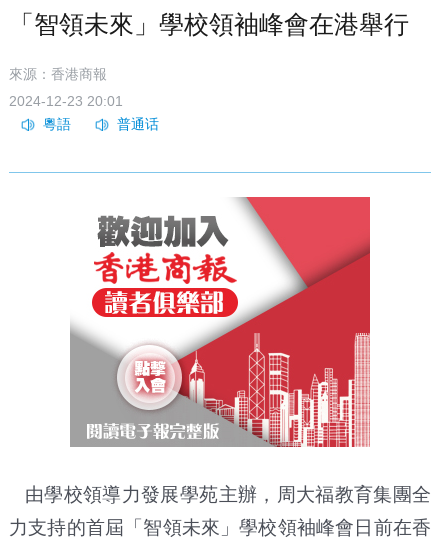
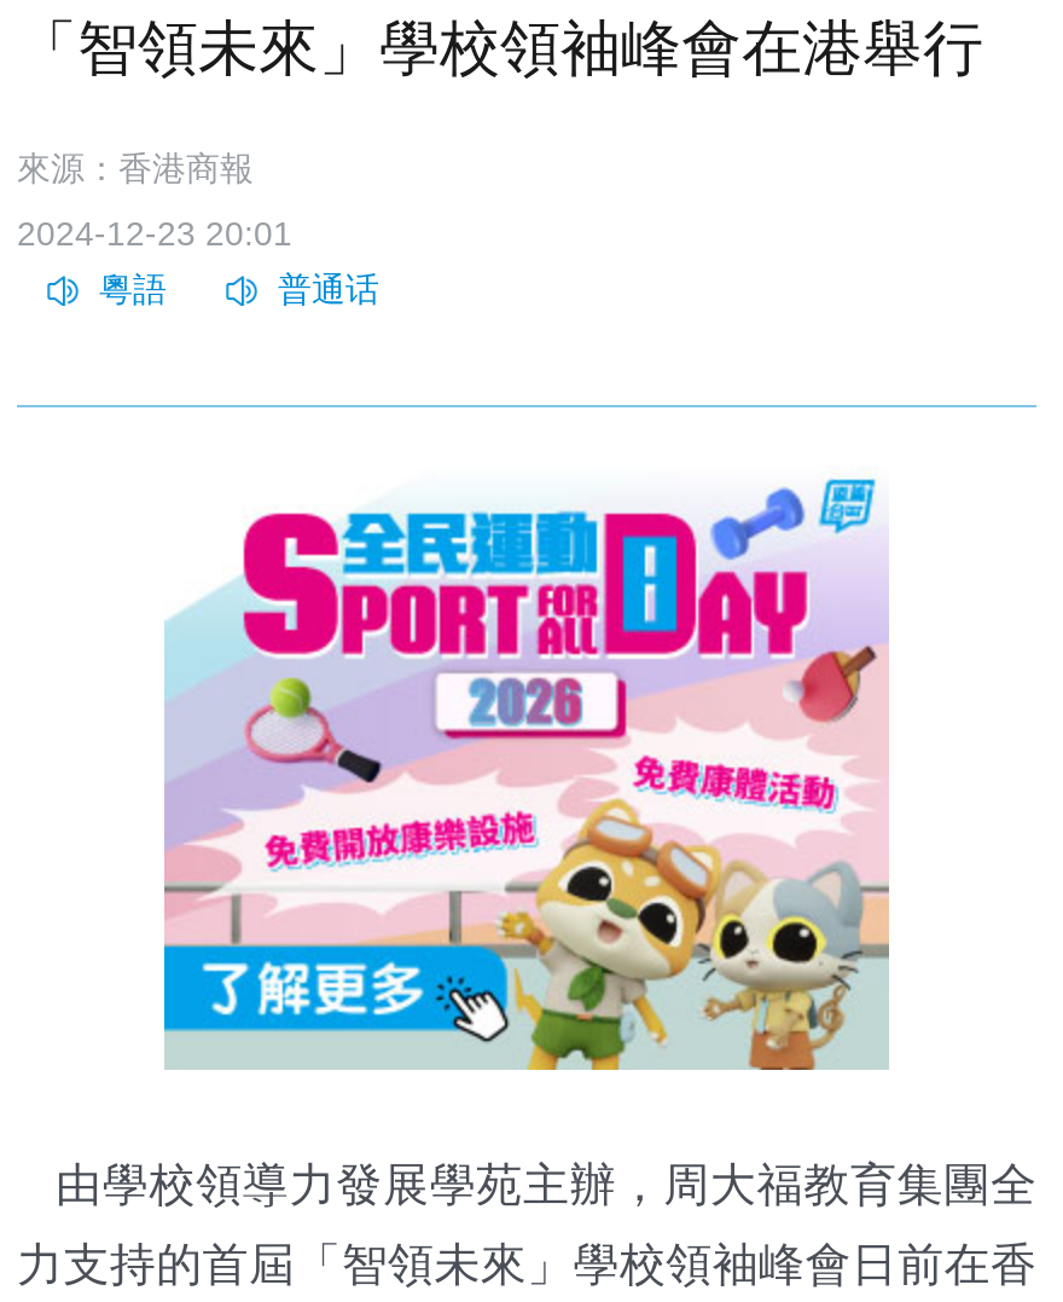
- [image]
+ [image]
